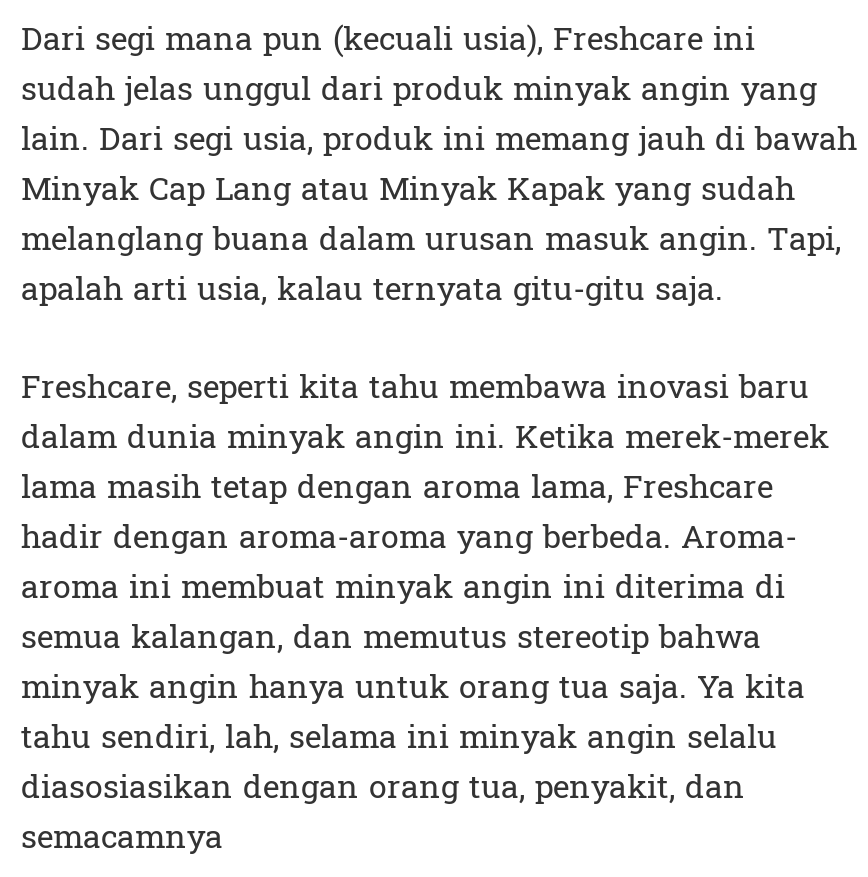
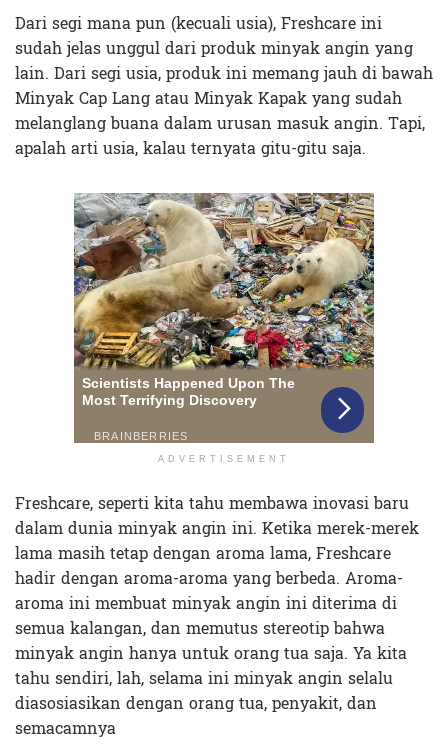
+ [image]
+ ADVERTISEMENT
